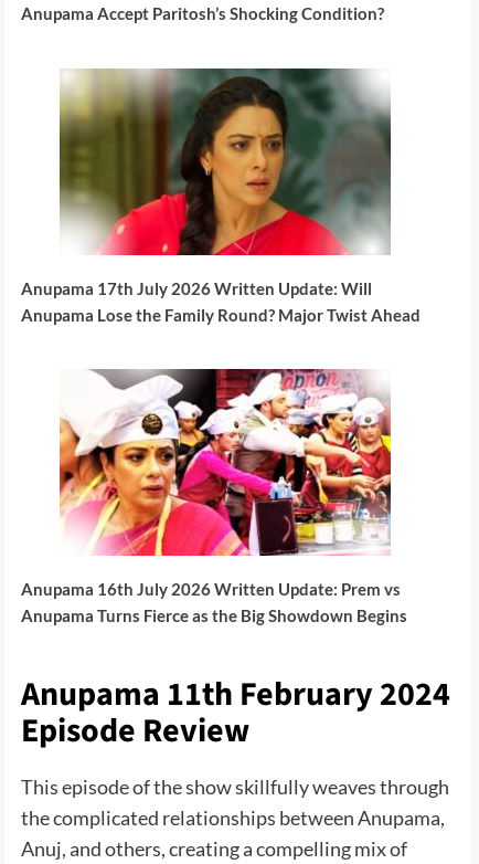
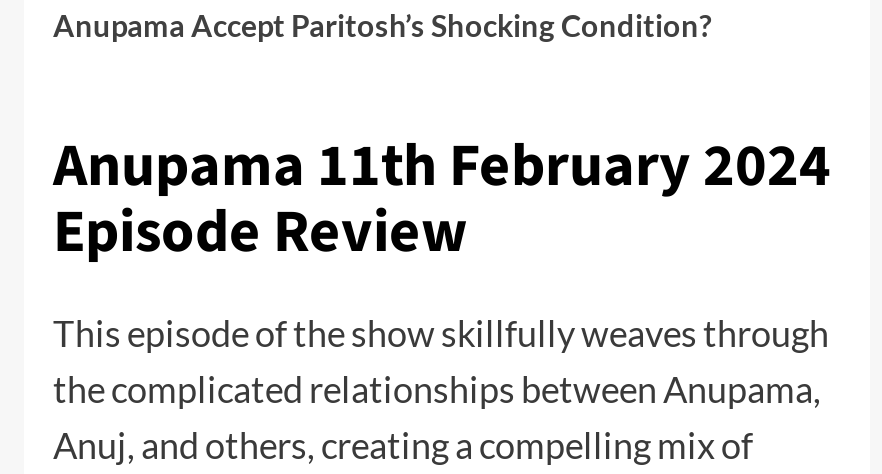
- [image]
- Anupama 17th July 2026 Written Update: Will
- Anupama Lose the Family Round? Major Twist Ahead

- [image]
- Anupama 16th July 2026 Written Update: Prem vs
- Anupama Turns Fierce as the Big Showdown Begins
